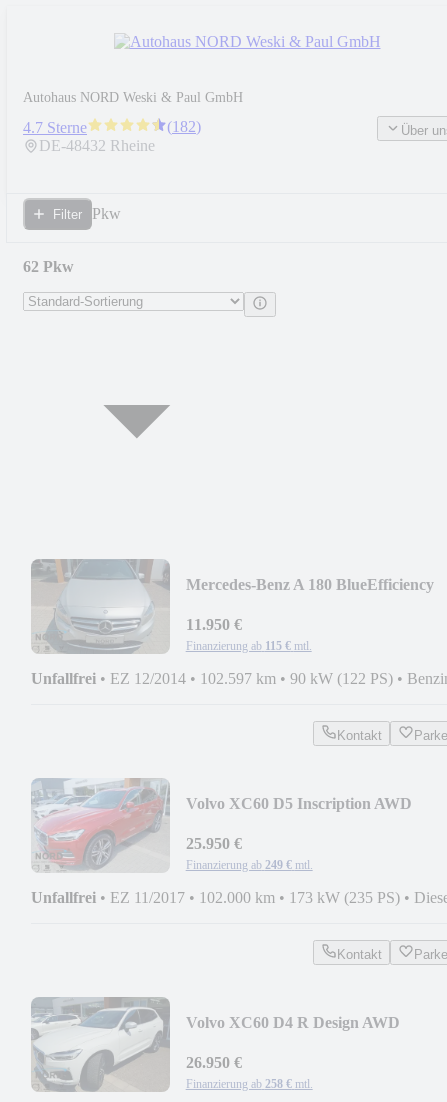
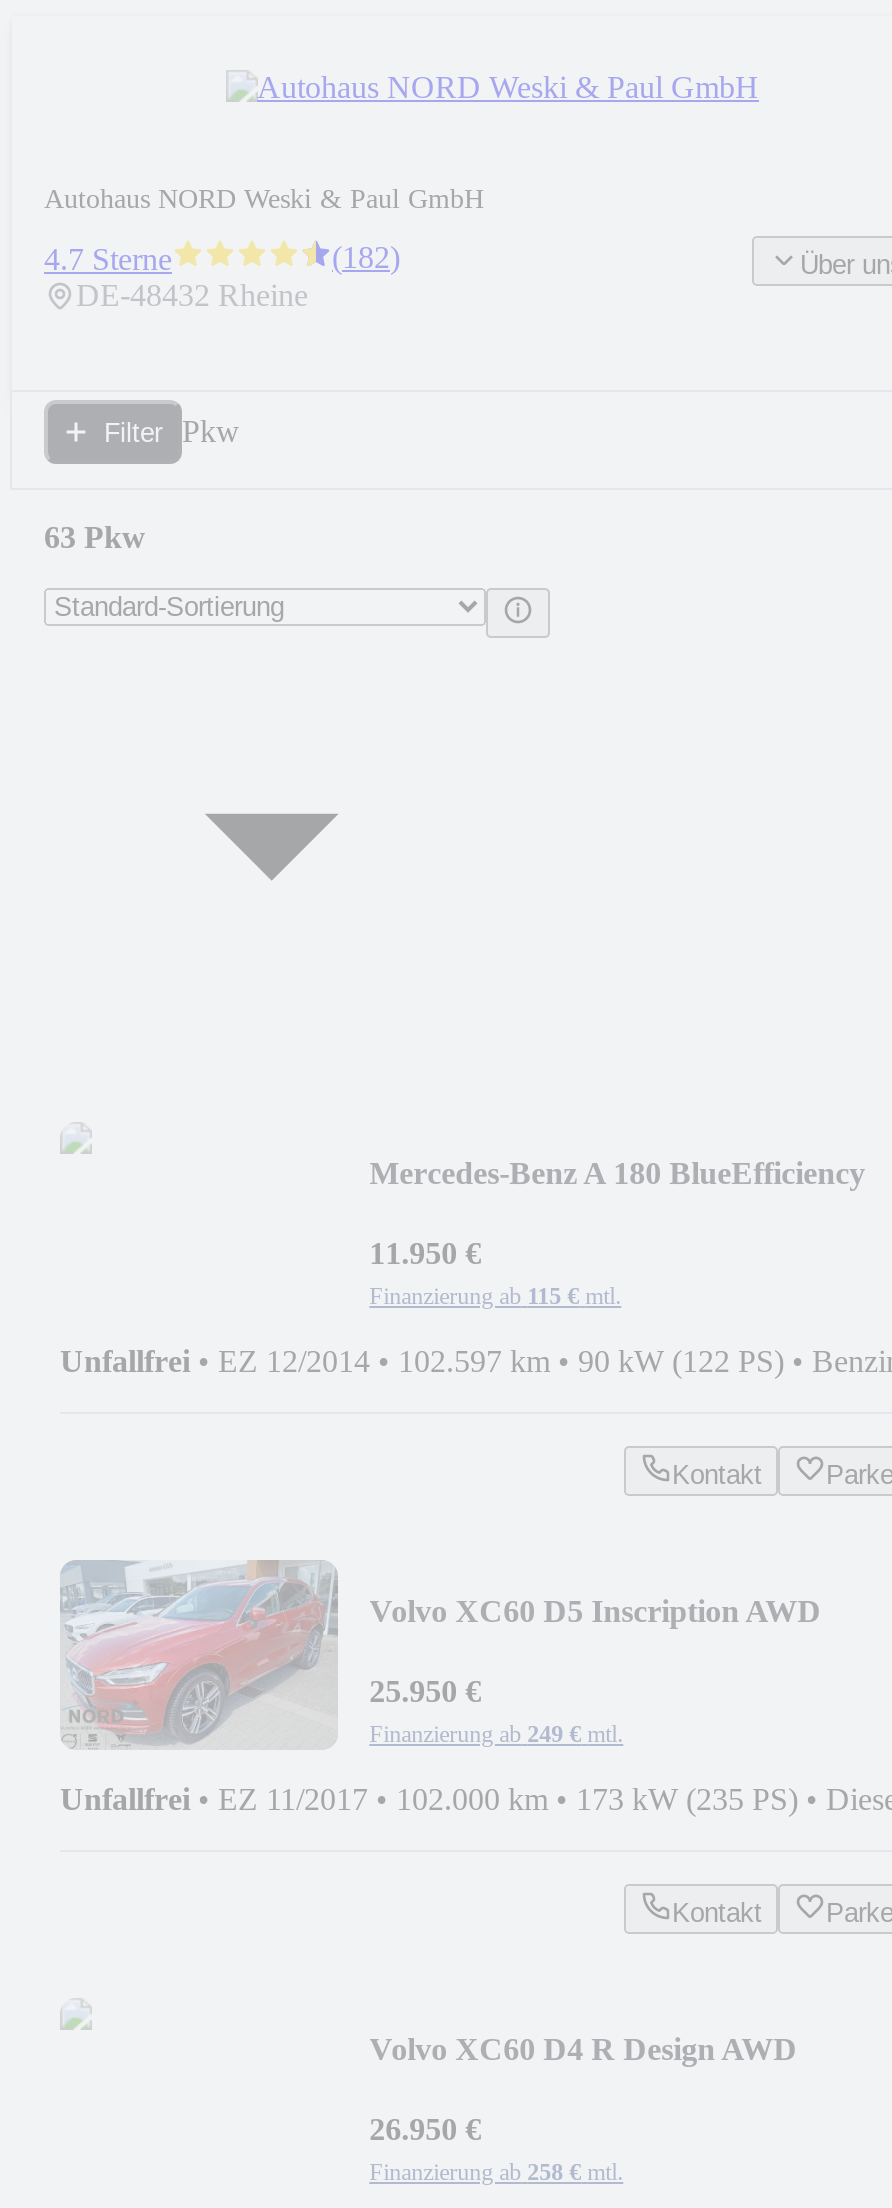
- 62 Pkw
+ 63 Pkw

- [image]

- [image]
